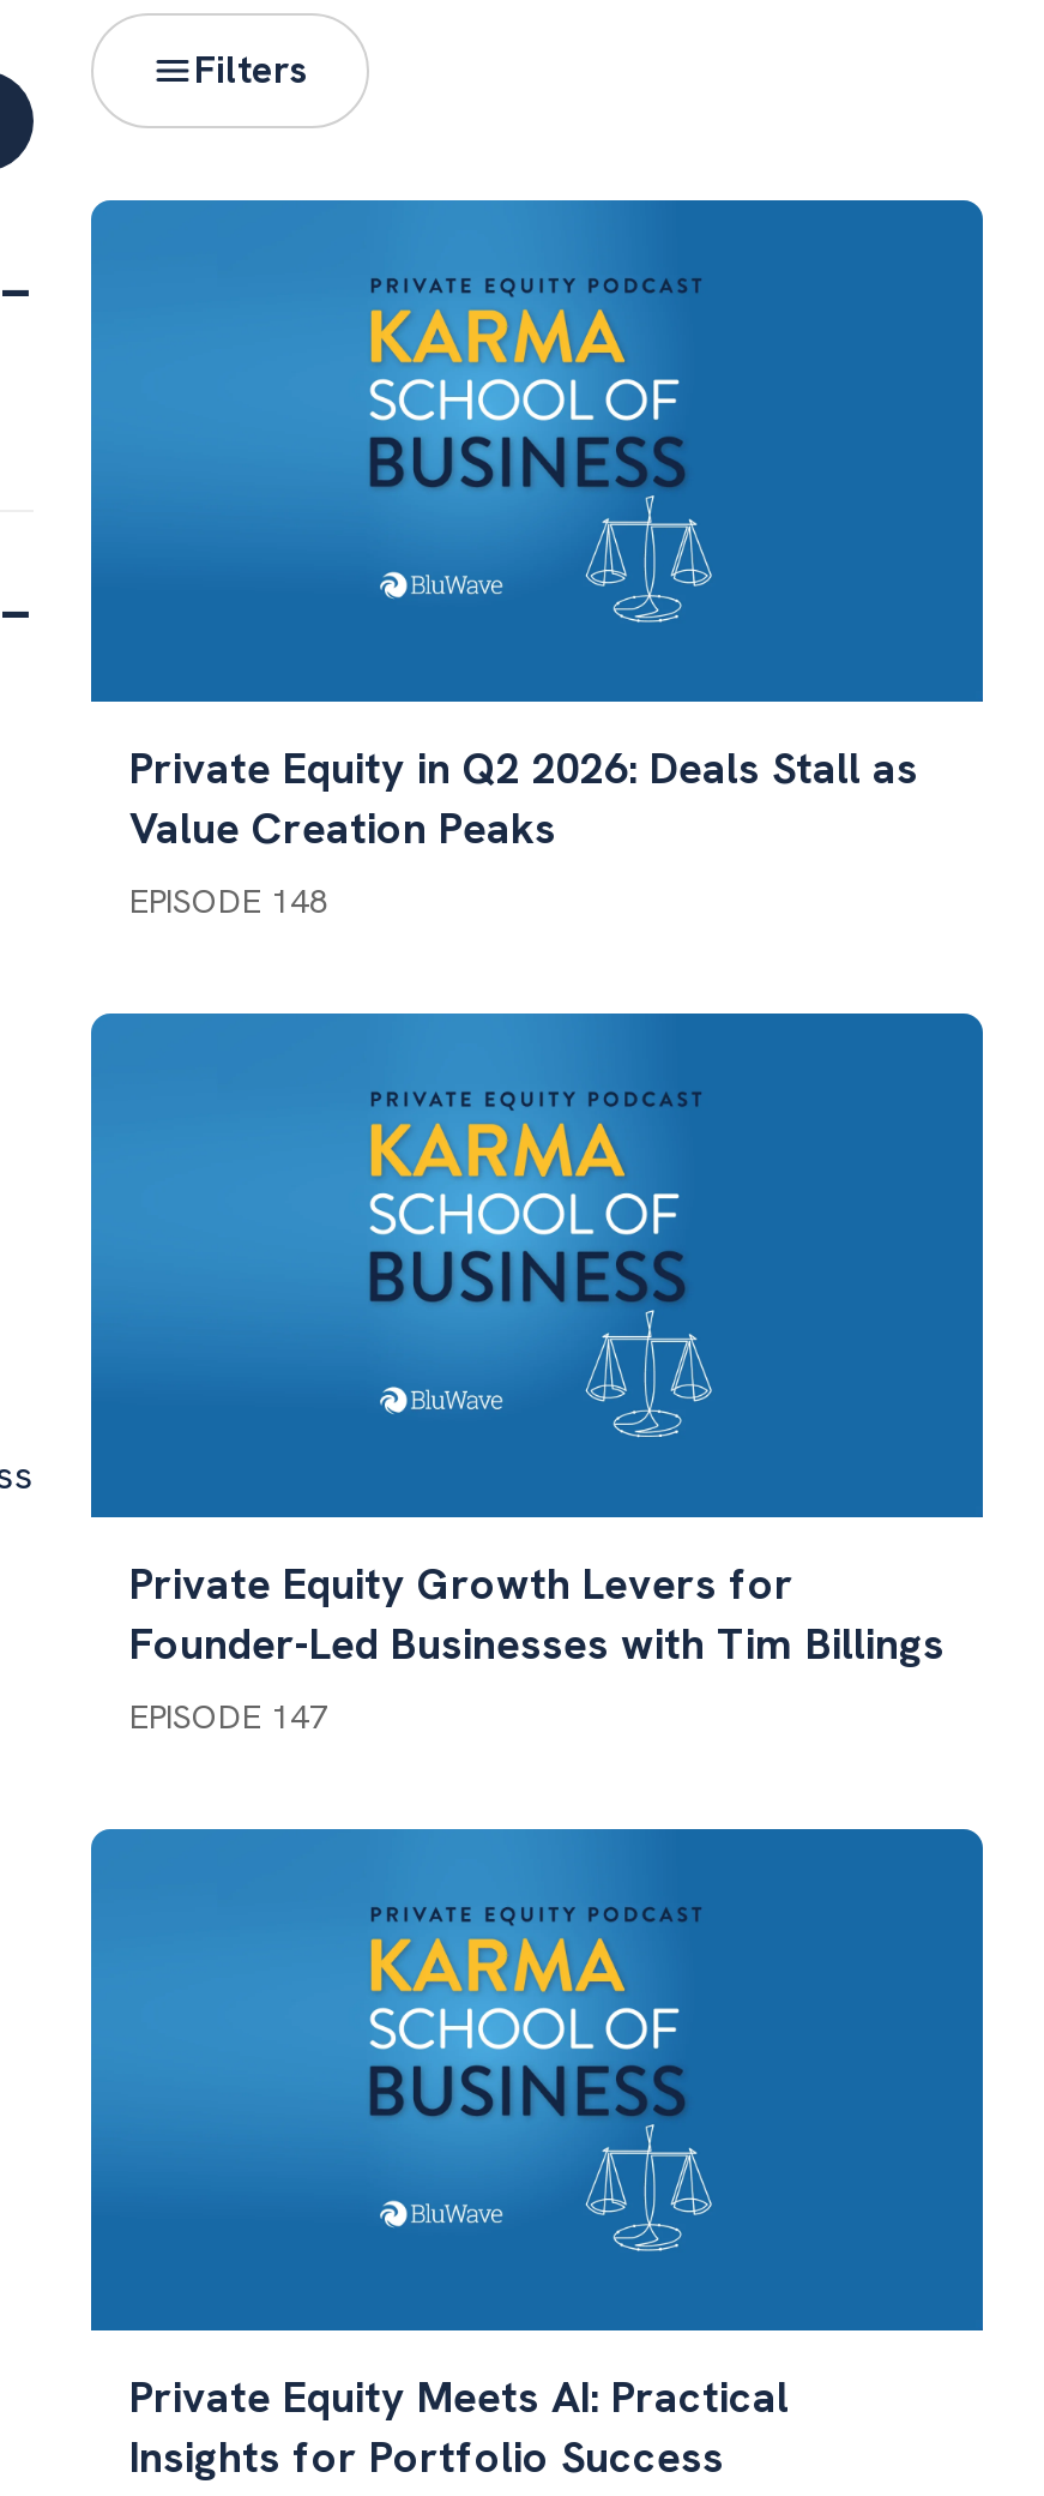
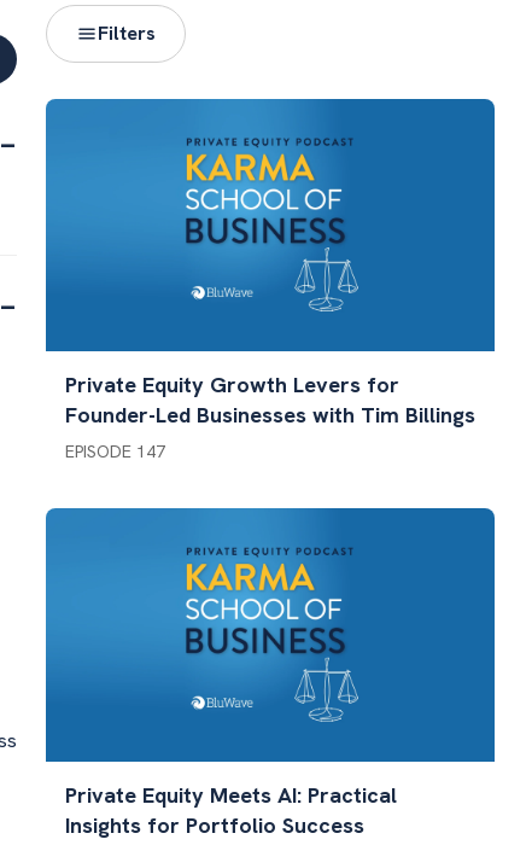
- Private Equity in Q2 2026: Deals Stall as
- Value Creation Peaks
- EPISODE 148
